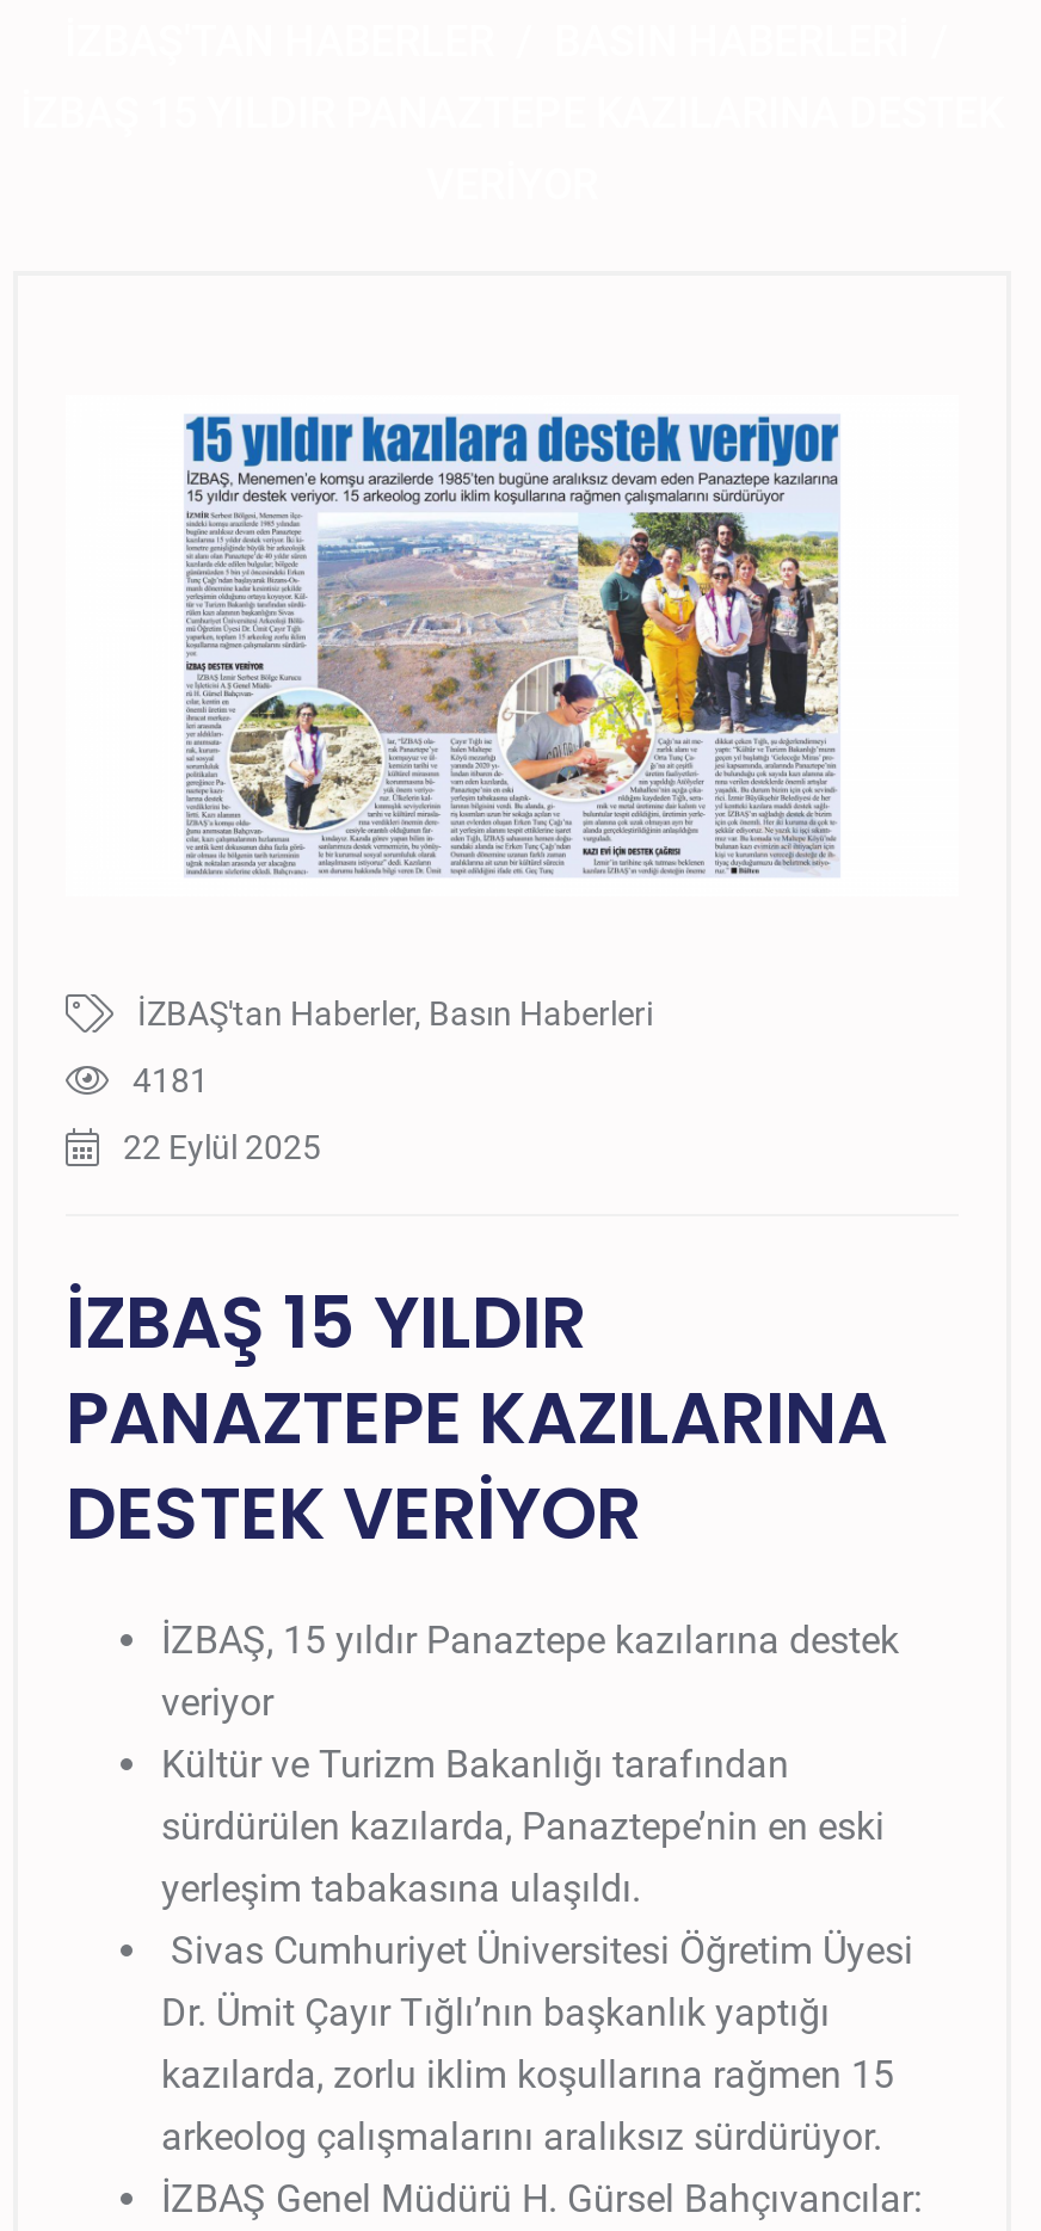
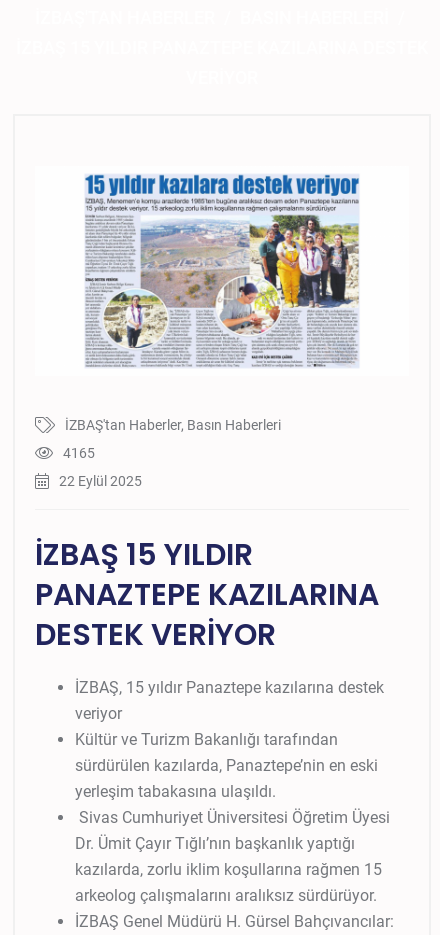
- 4181
+ 4165
